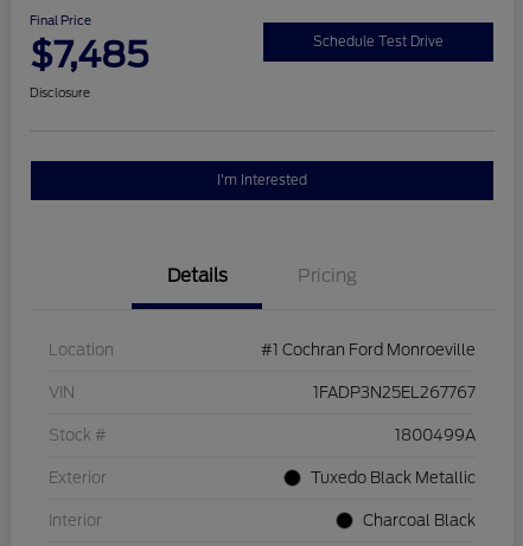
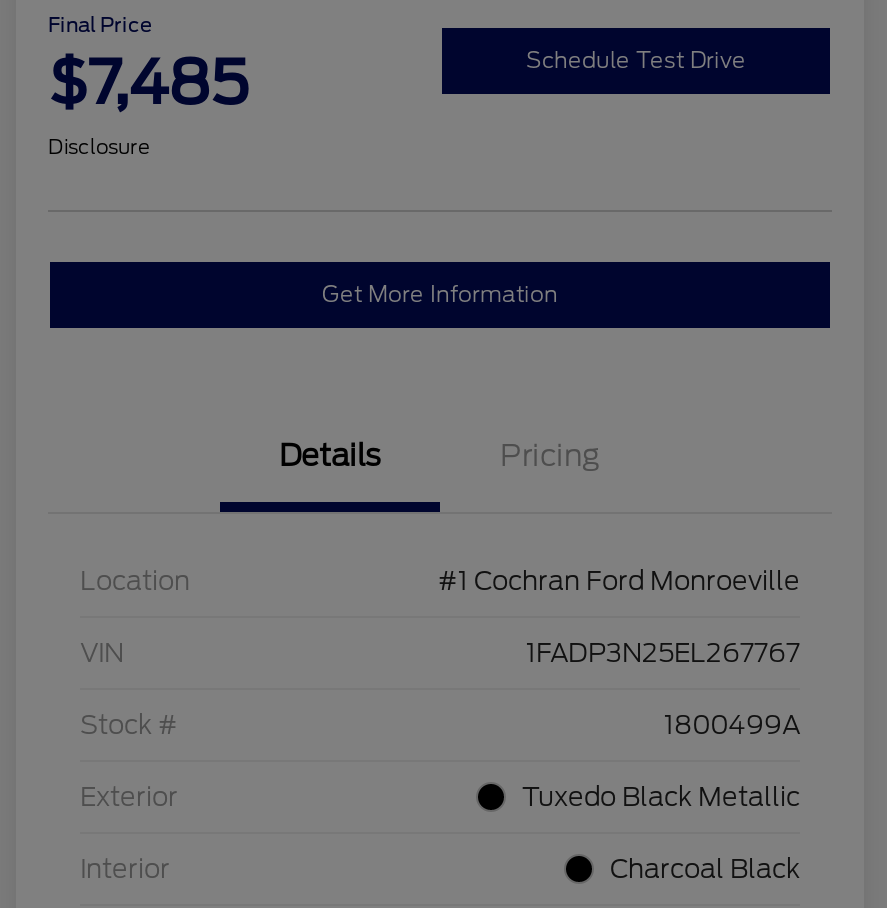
- I'm Interested
+ Get More Information
